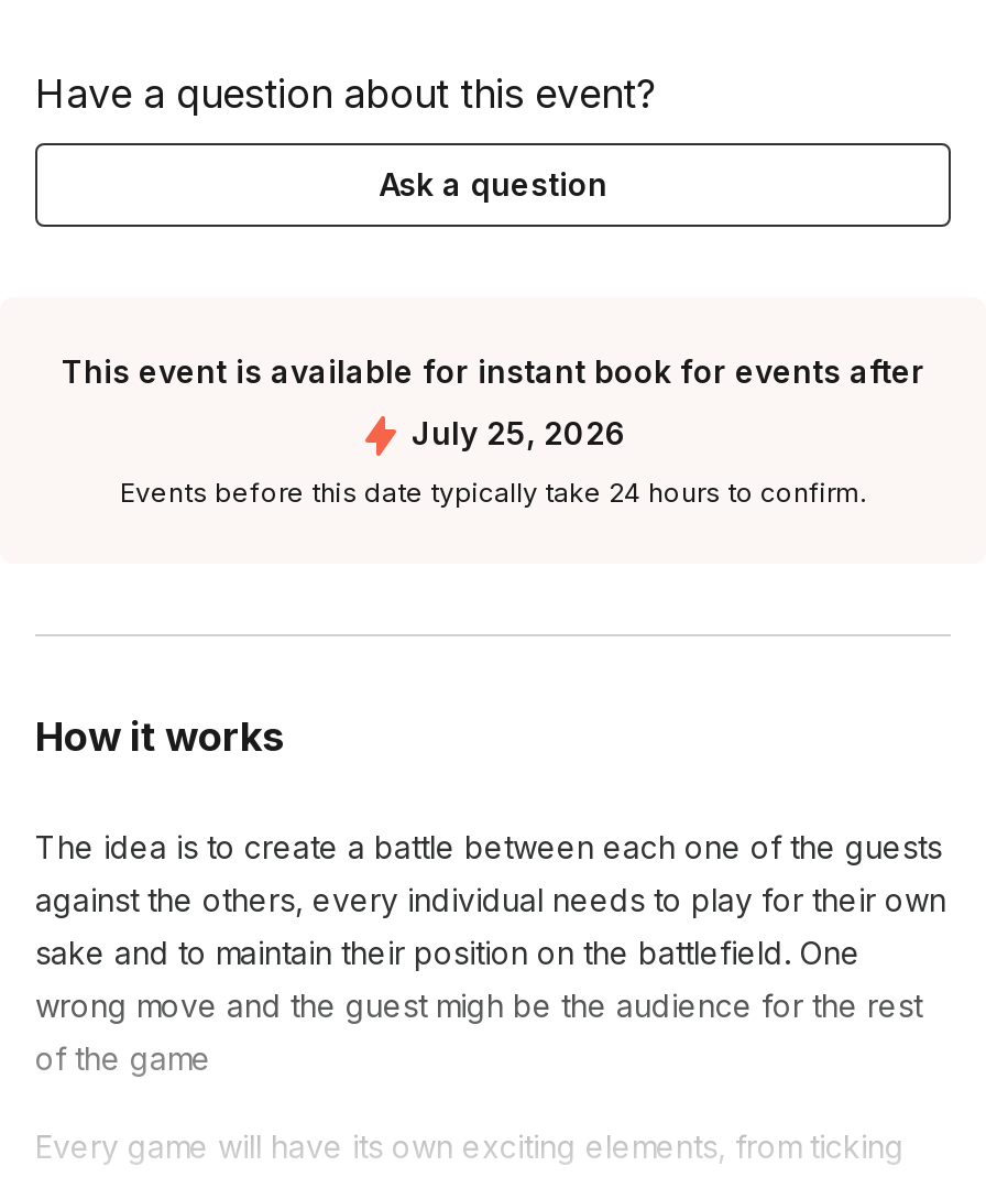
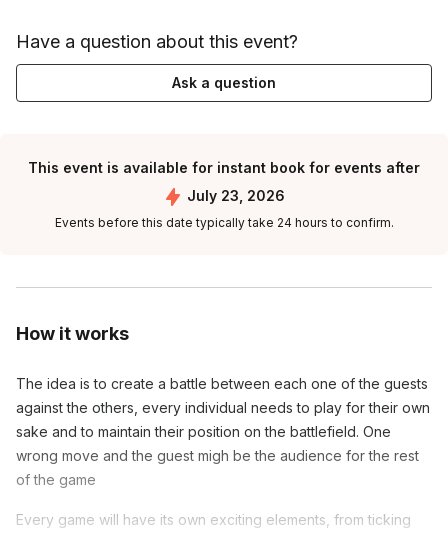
- July 25, 2026
+ July 23, 2026
